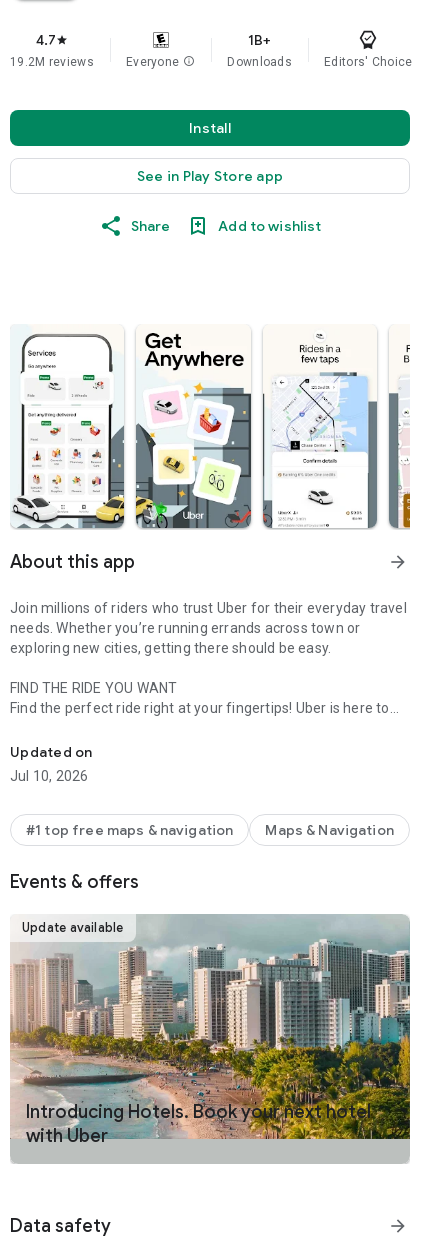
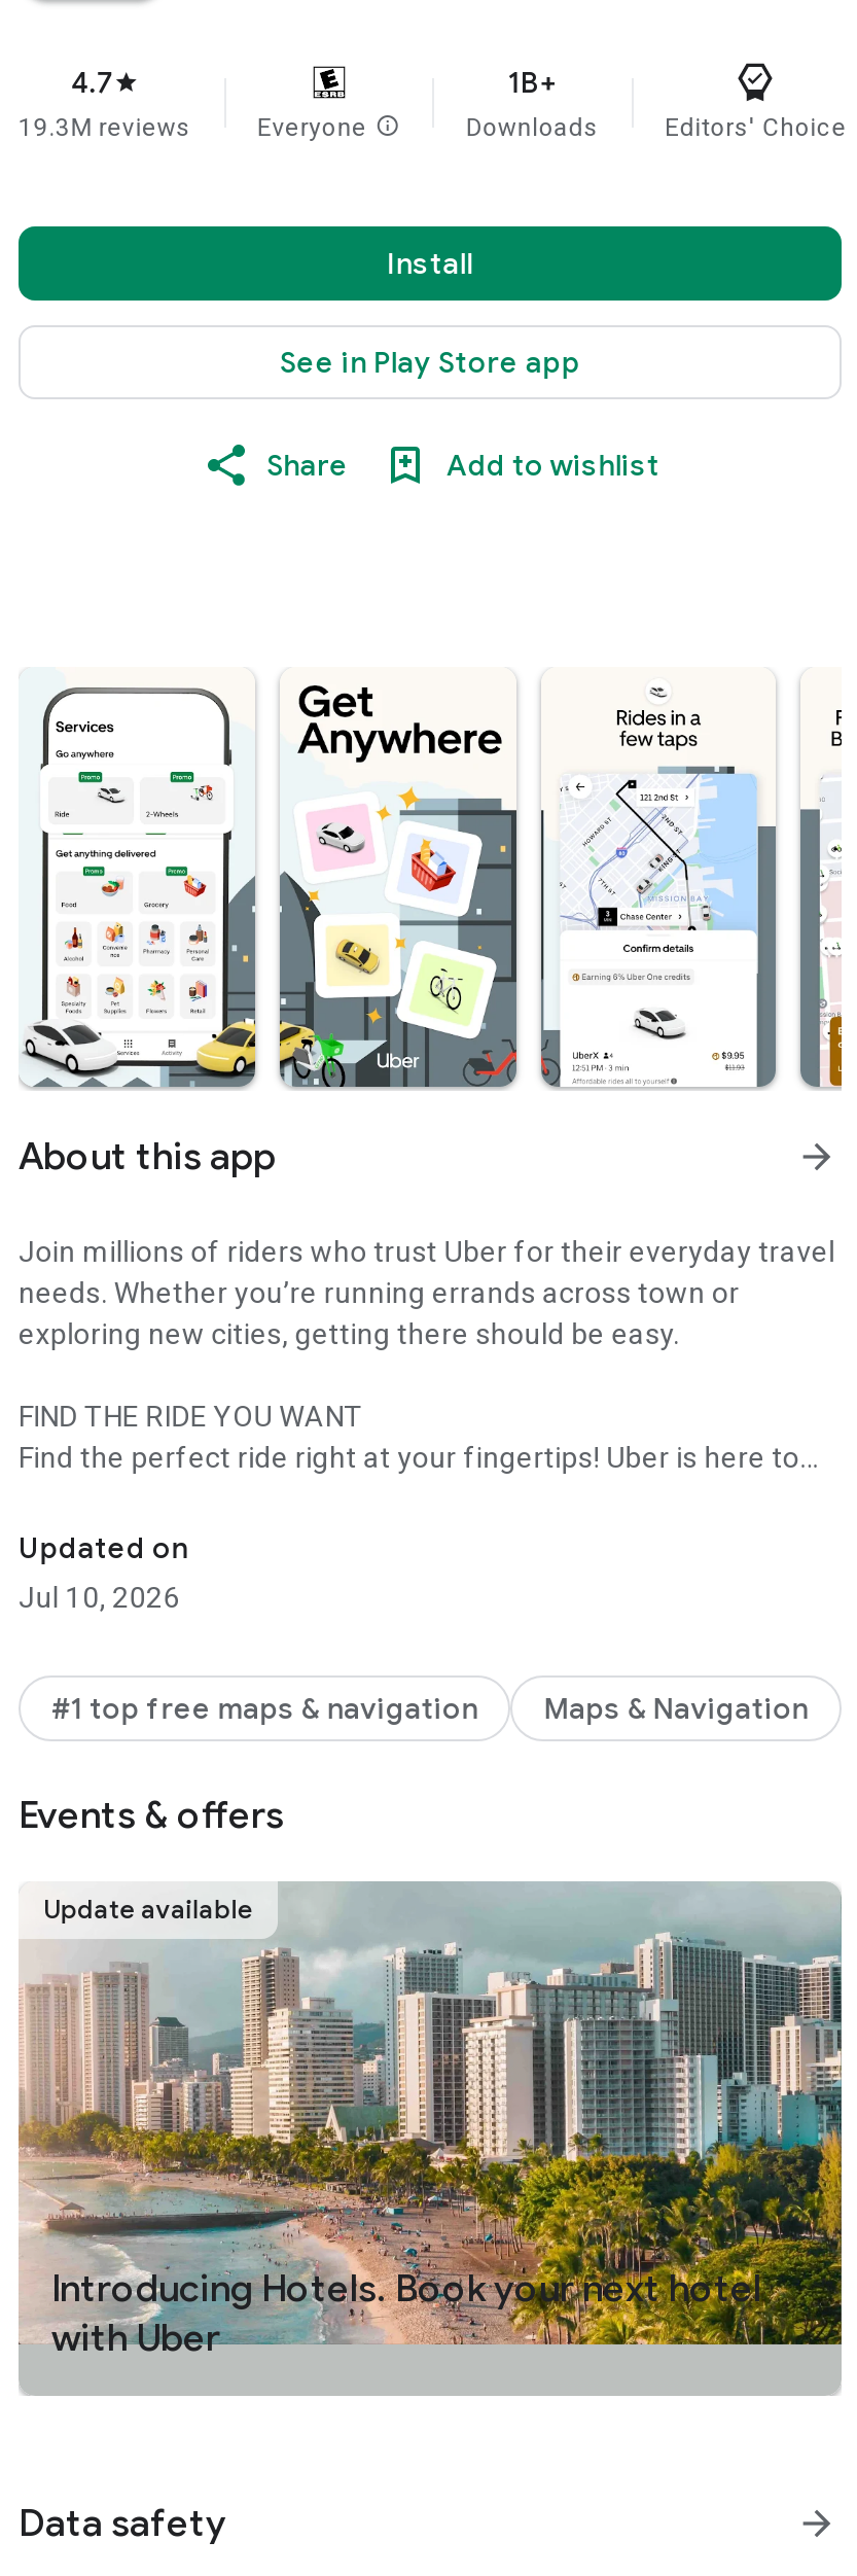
- 19.2M reviews
+ 19.3M reviews
